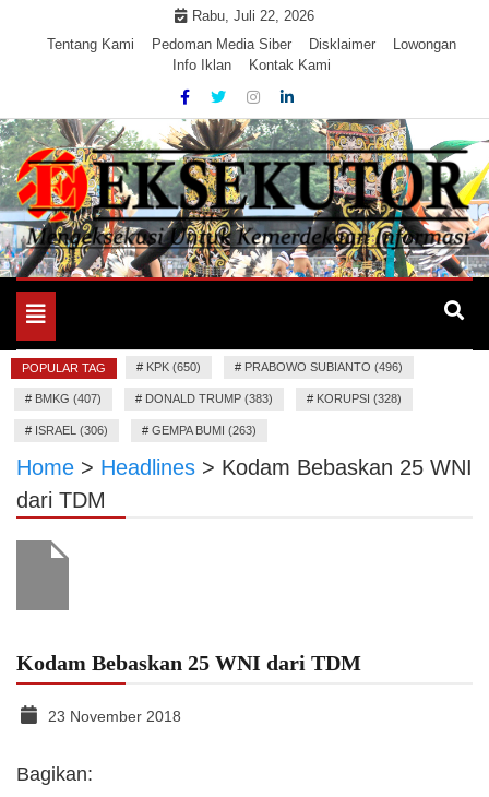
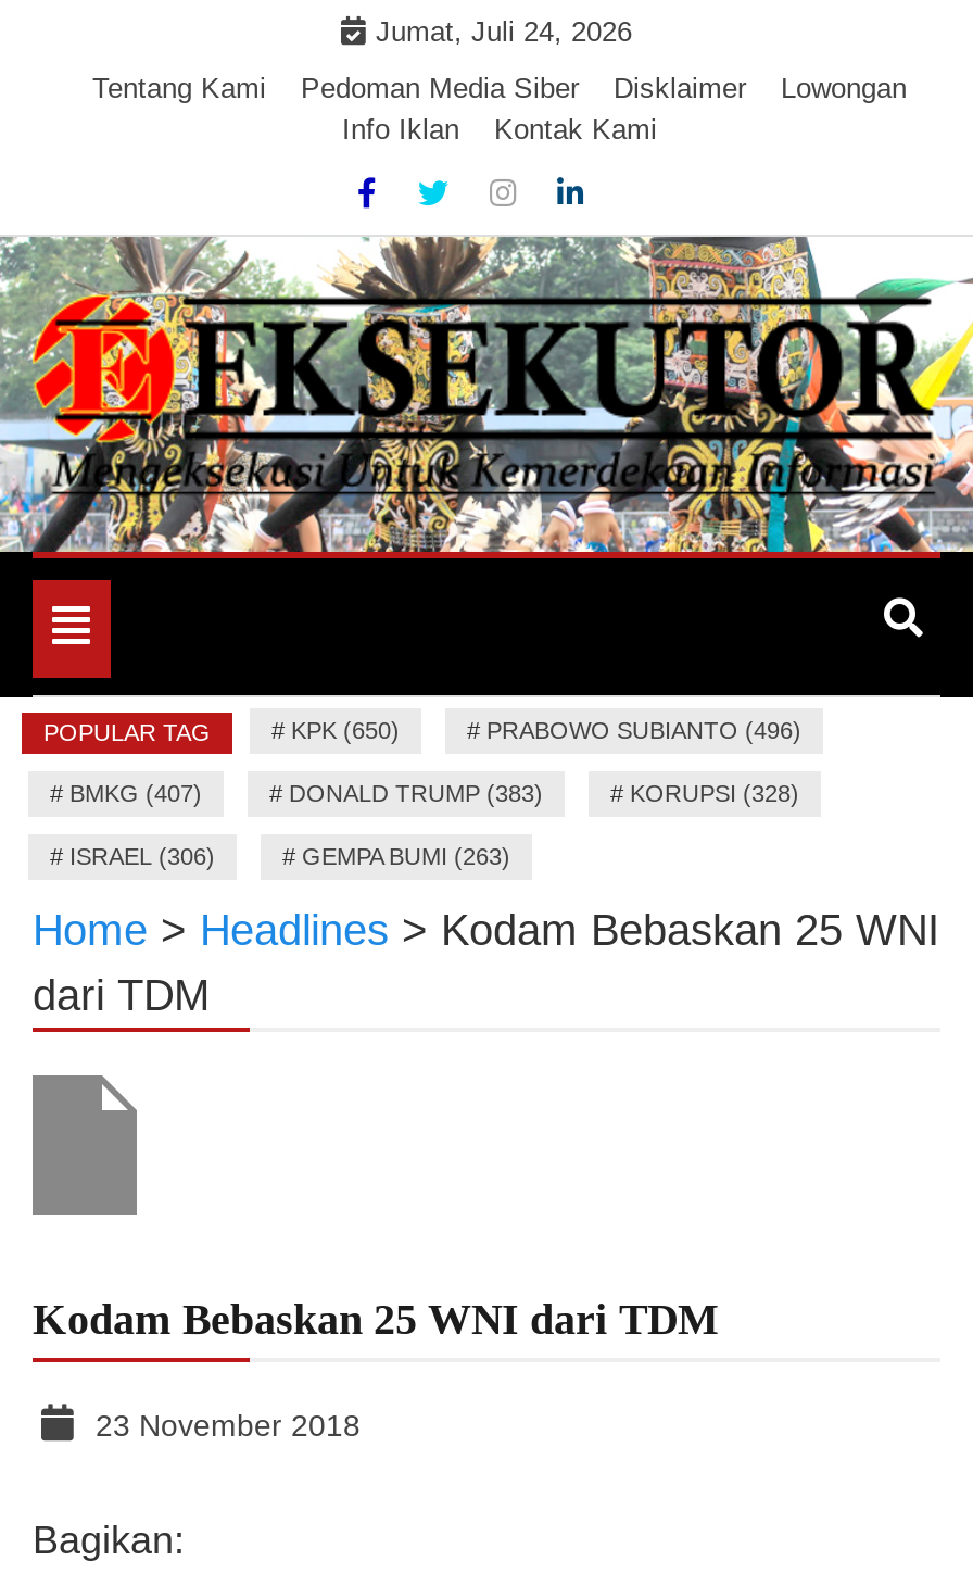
- Rabu, Juli 22, 2026
+ Jumat, Juli 24, 2026
